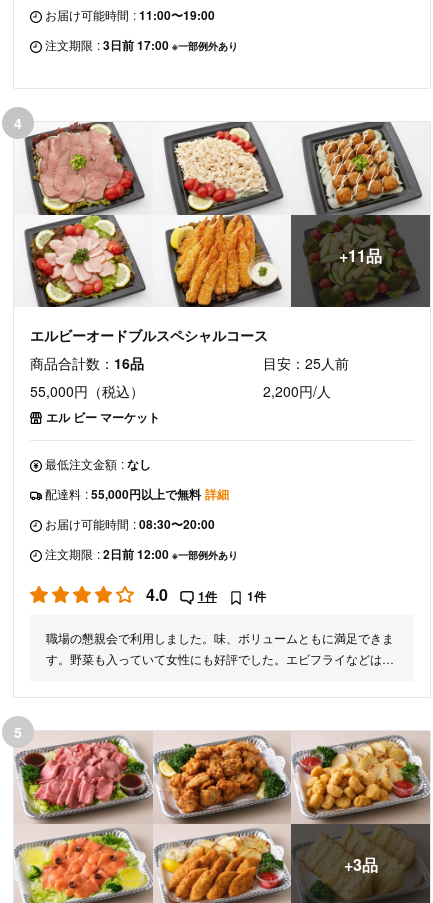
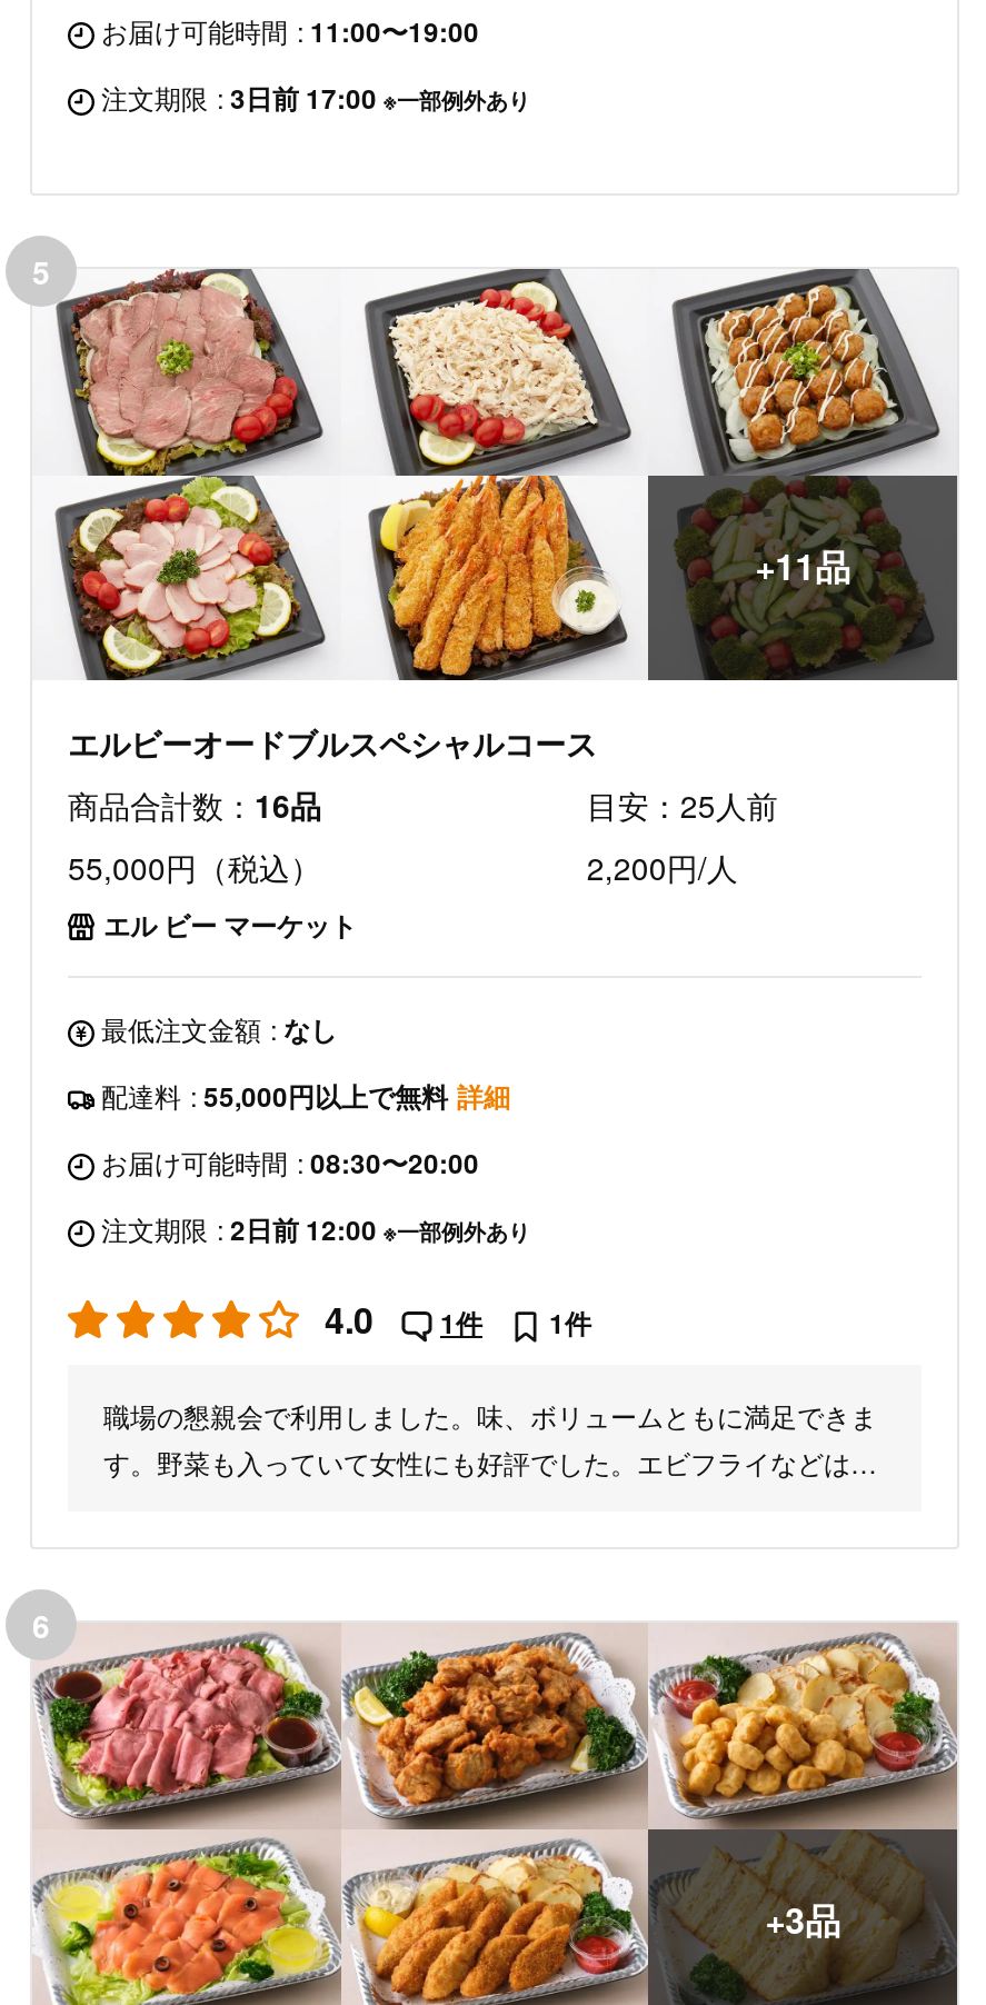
- 4
+ 5

- 5
+ 6
